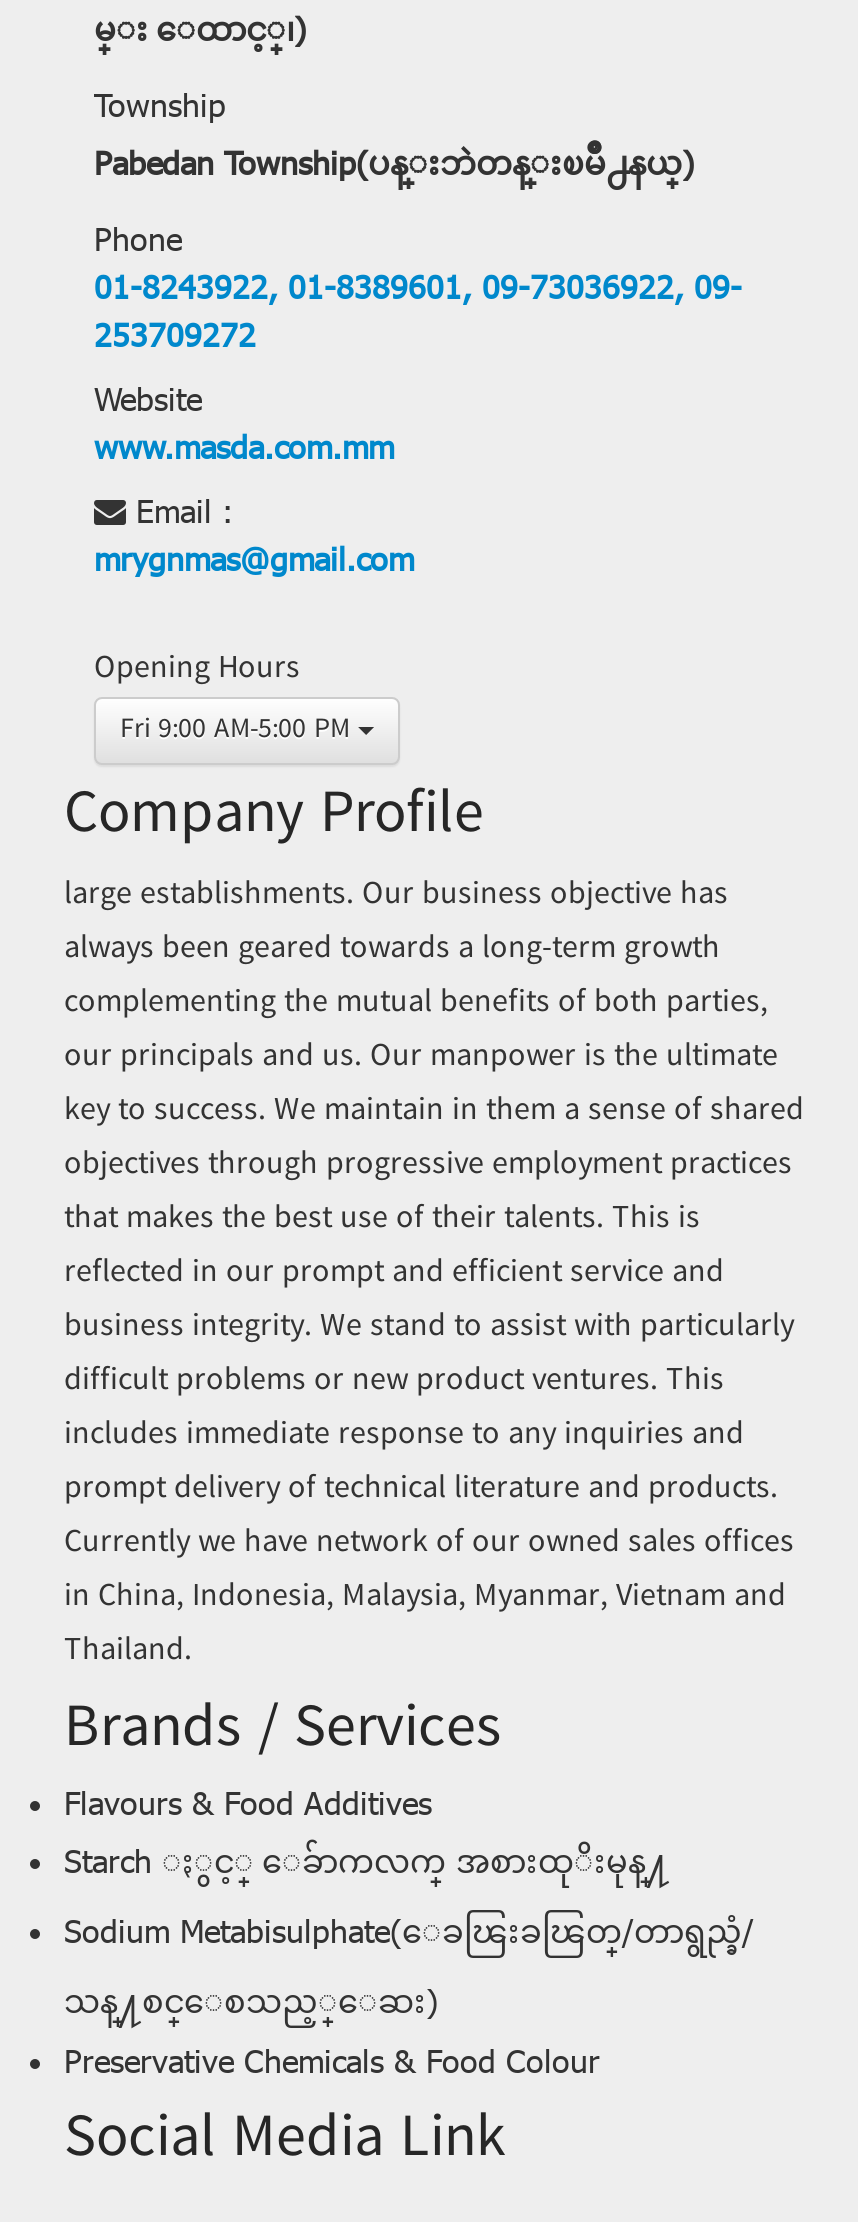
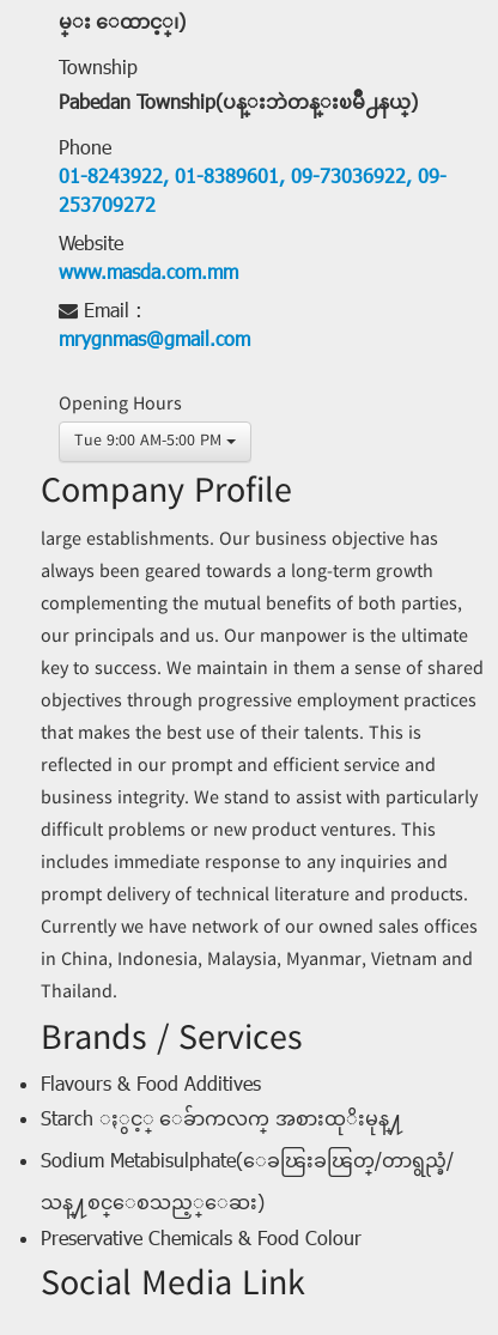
- Fri 9:00 AM-5:00 PM
+ Tue 9:00 AM-5:00 PM
